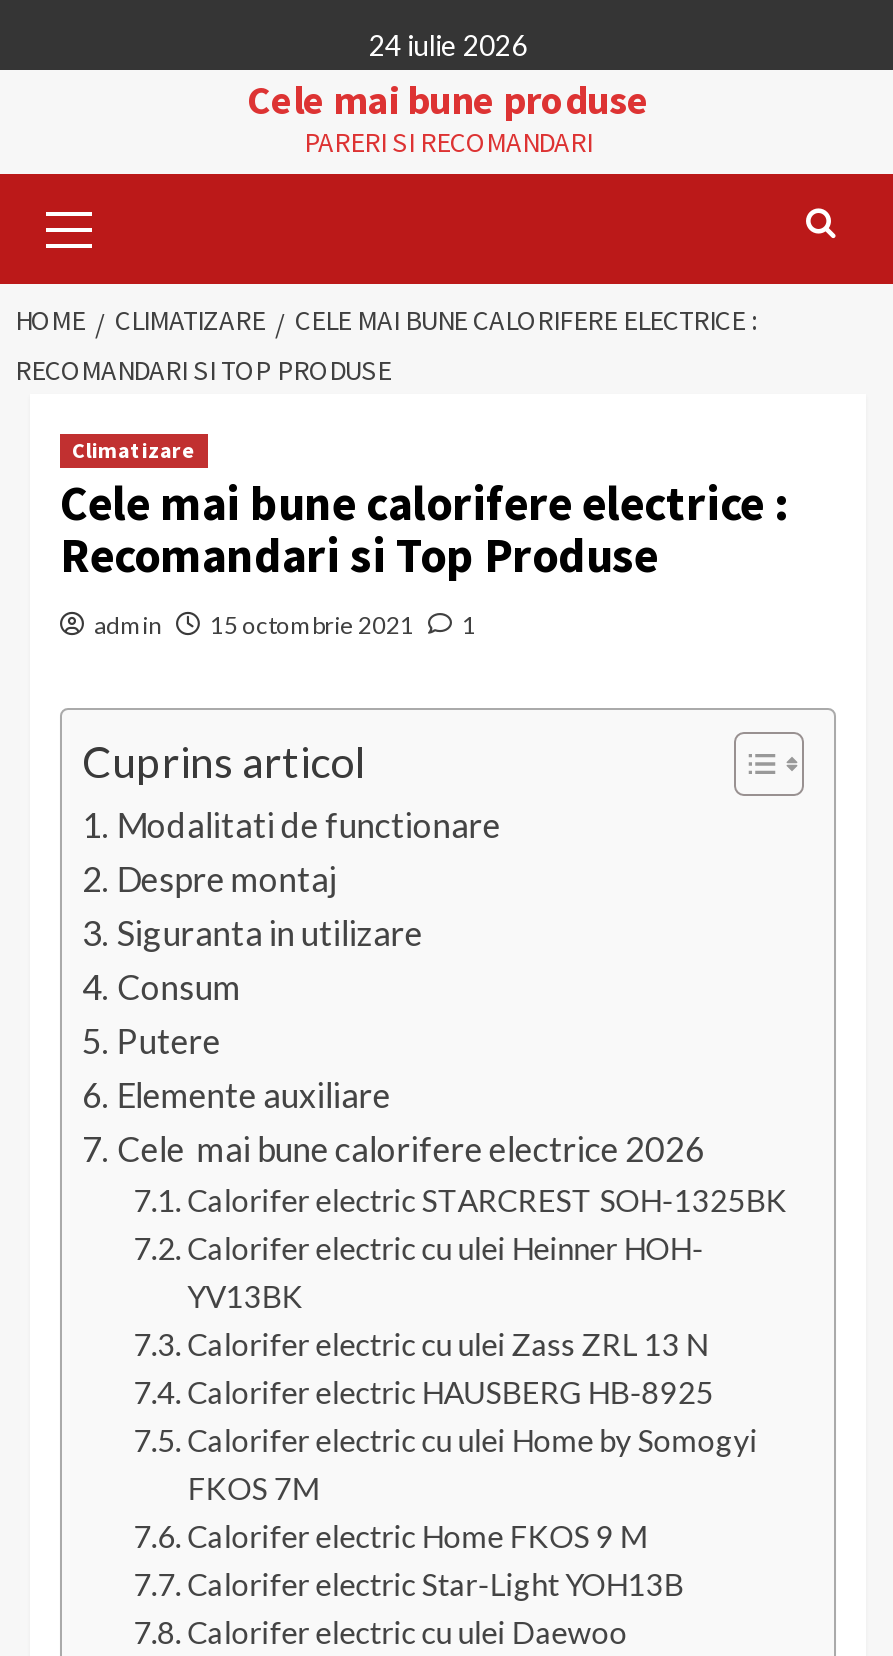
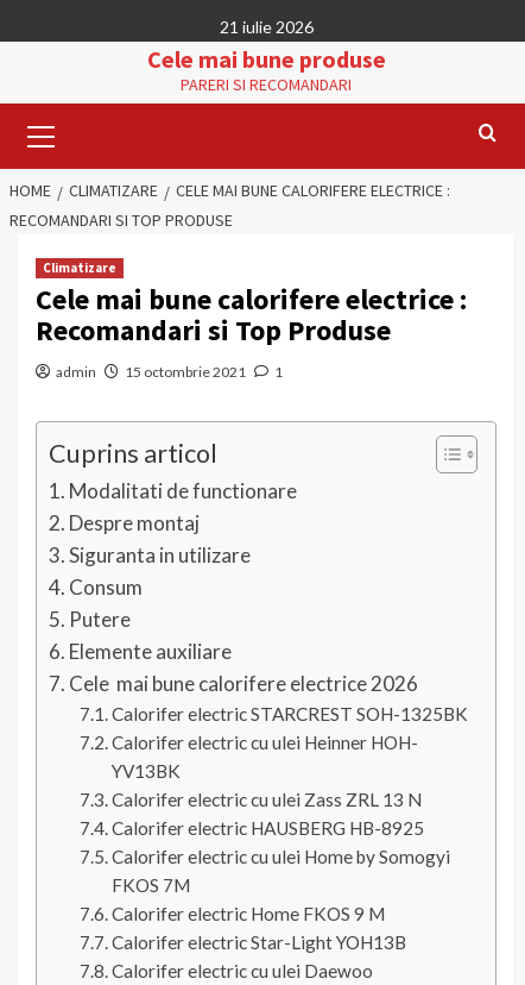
- 24 iulie 2026
+ 21 iulie 2026
